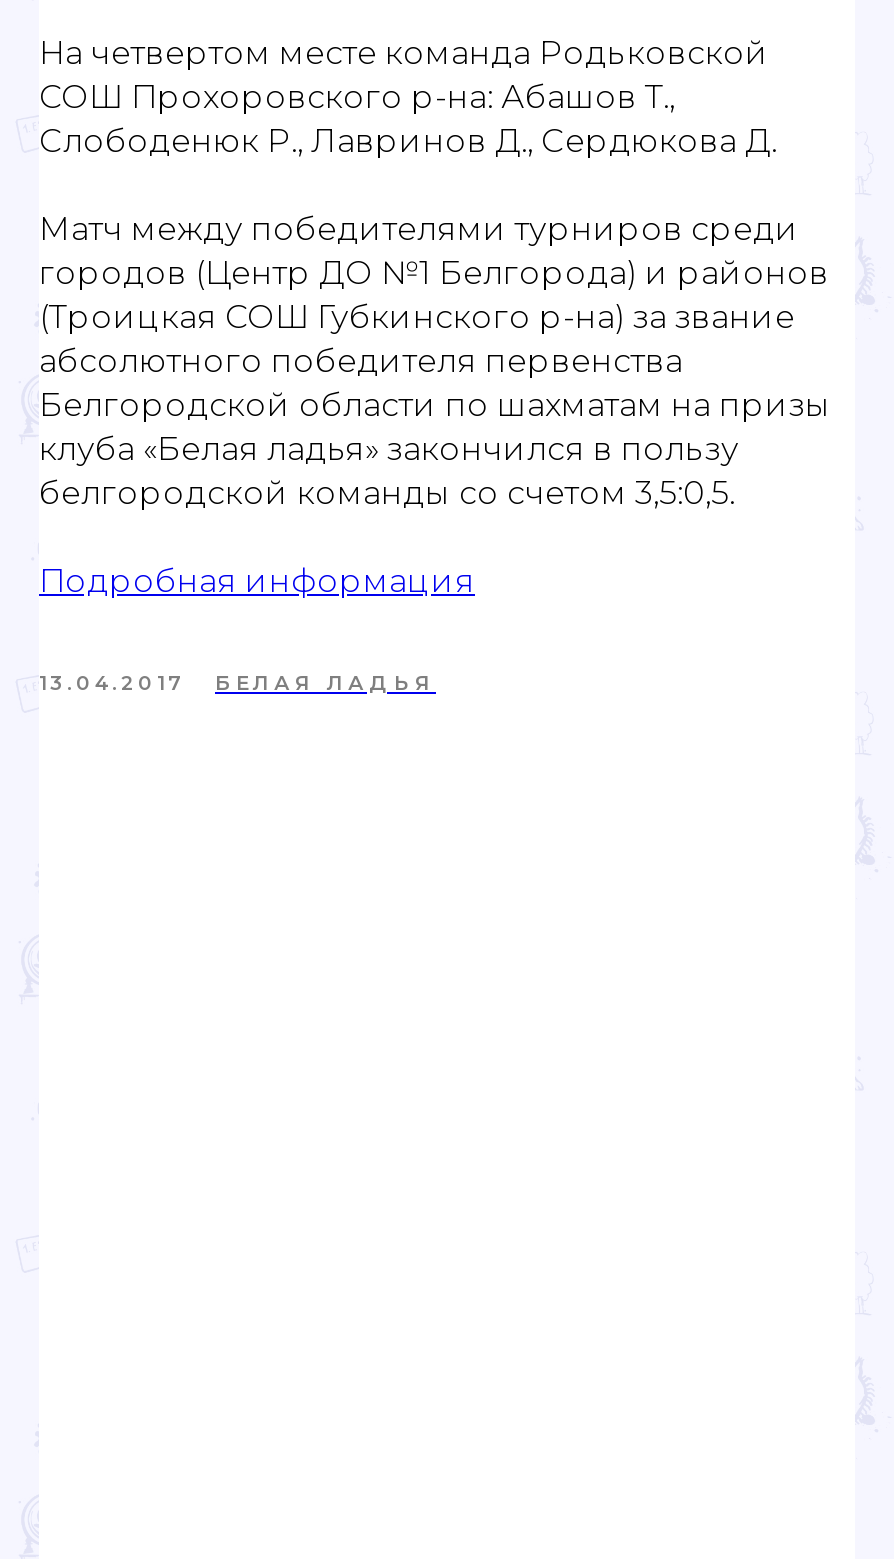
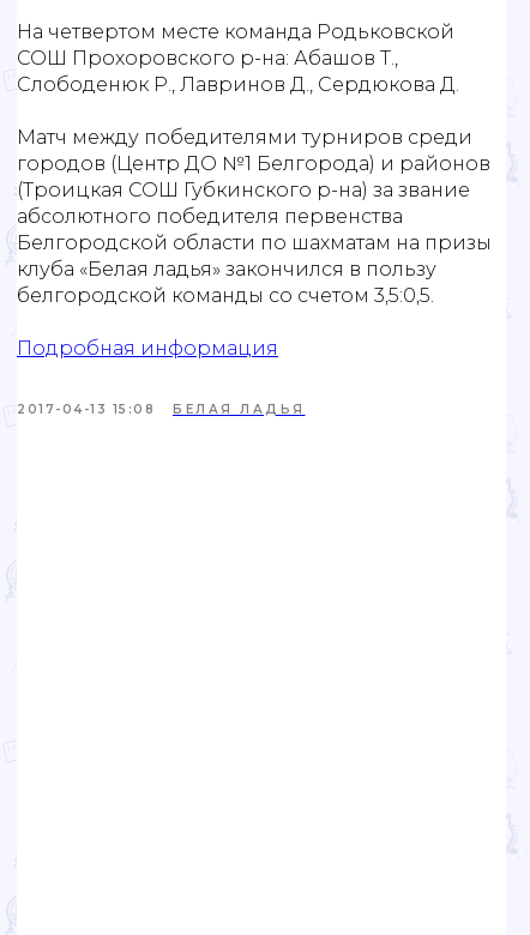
- 13.04.2017 БЕЛАЯ ЛАДЬЯ
+ 2017-04-13 15:08 БЕЛАЯ ЛАДЬЯ
